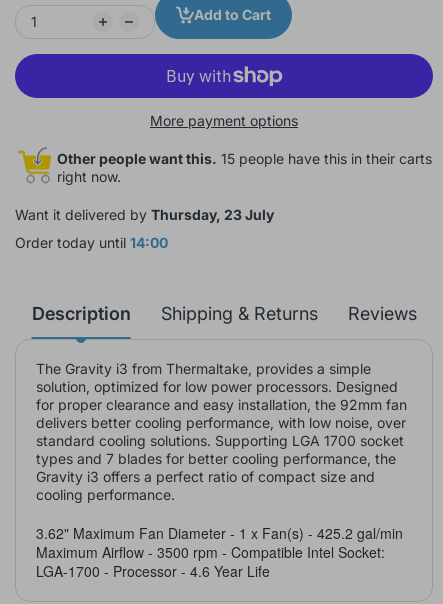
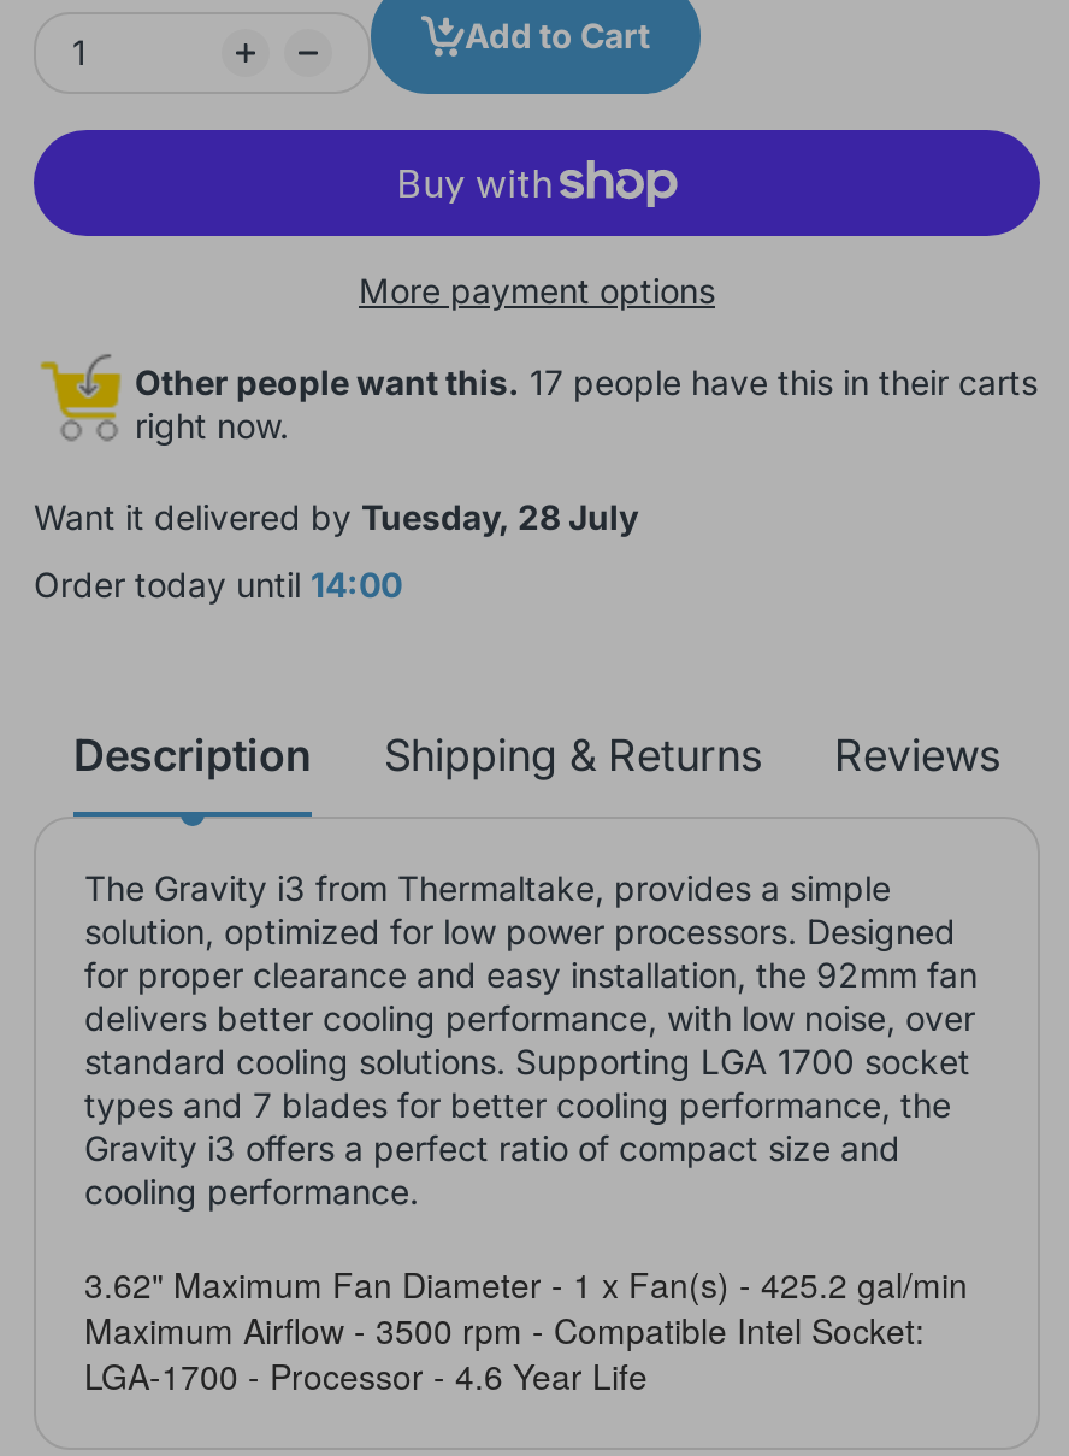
- Other people want this. 15 people have this in their carts
+ Other people want this. 17 people have this in their carts

- Want it delivered by Thursday, 23 July
+ Want it delivered by Tuesday, 28 July
